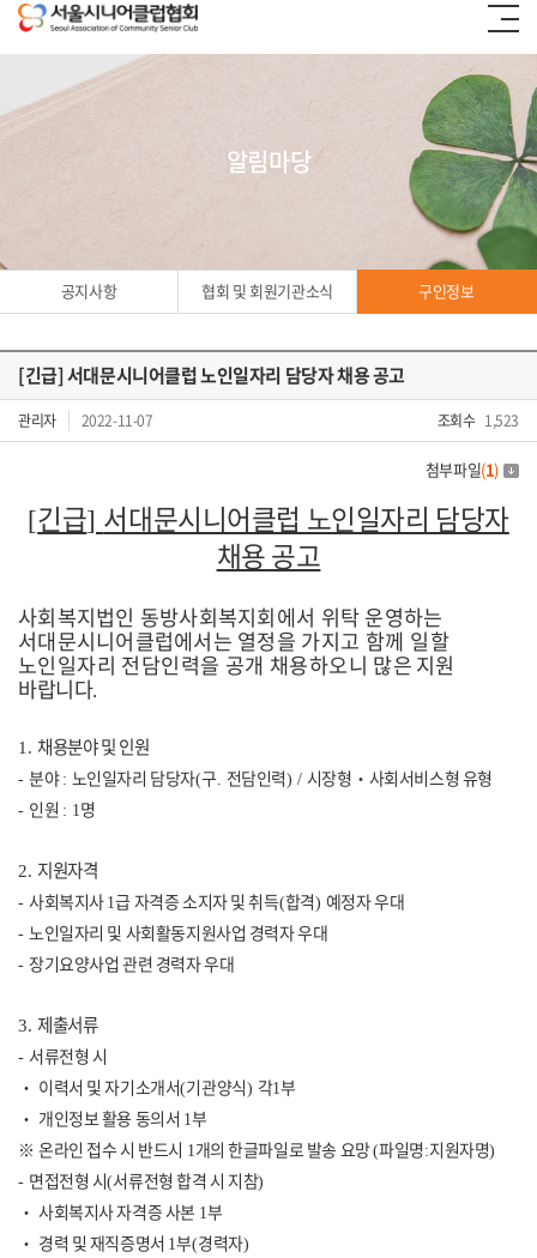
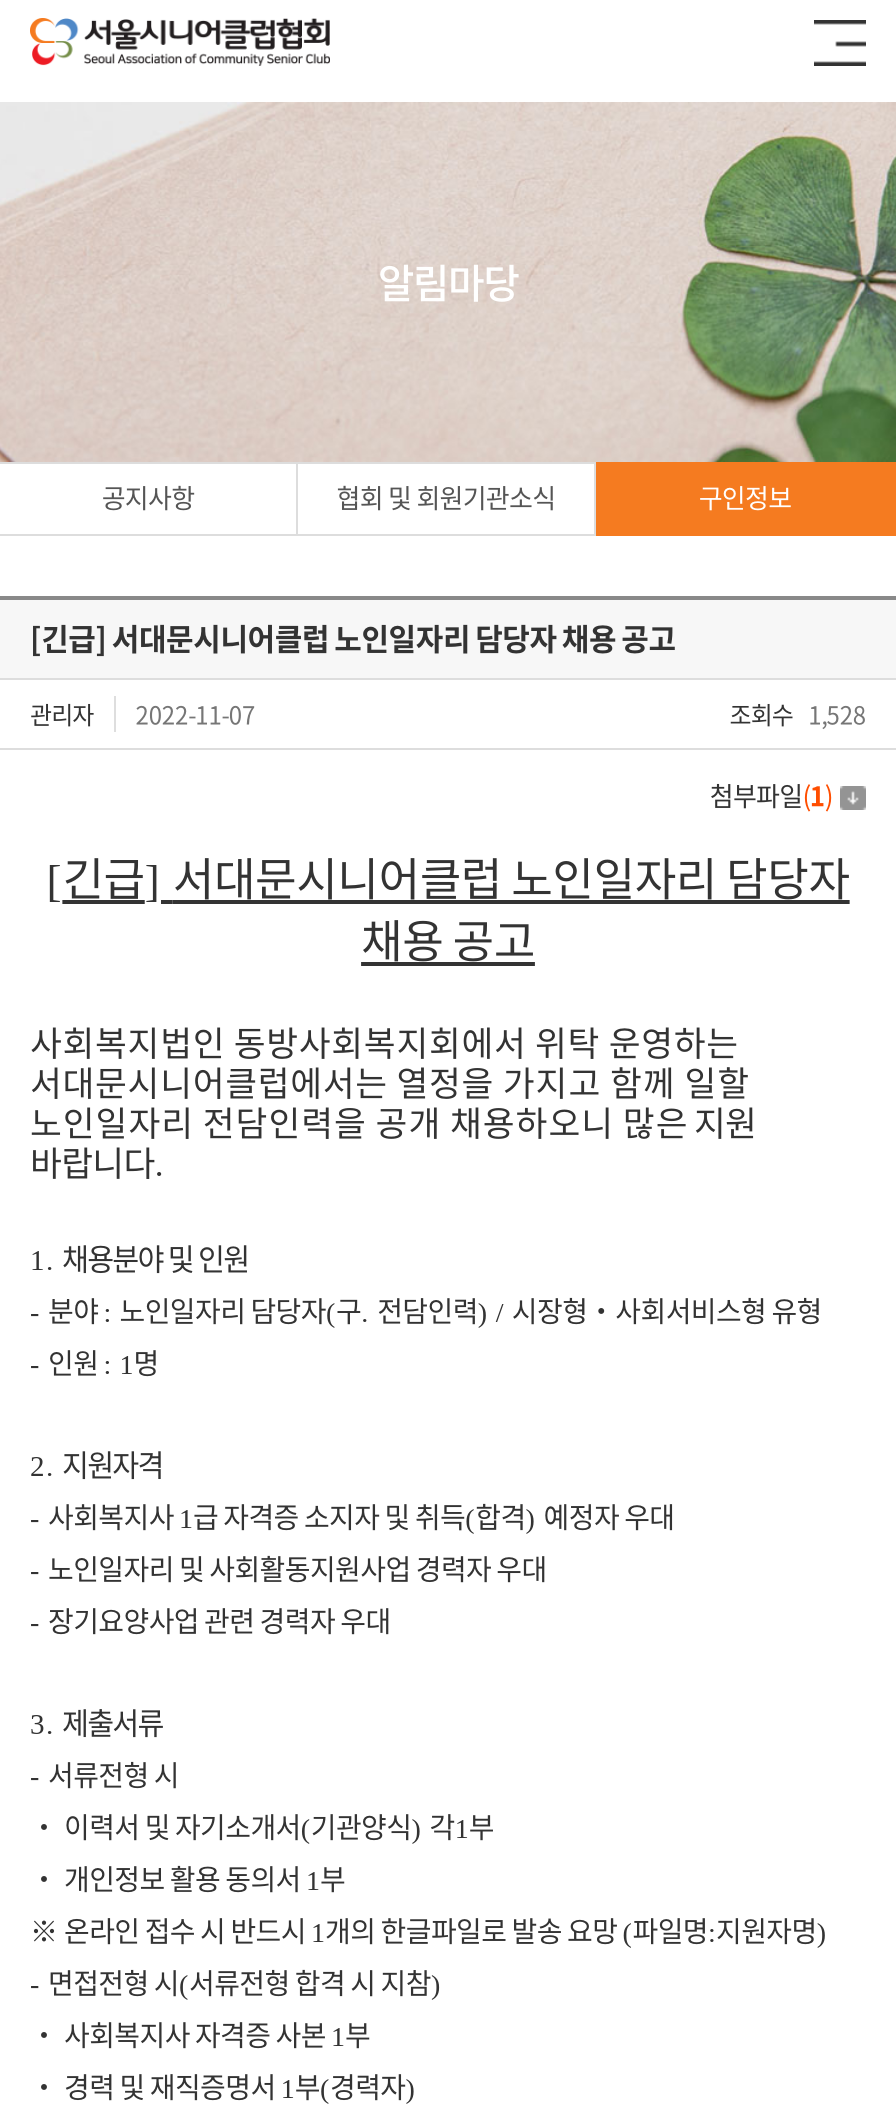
- 조회수 1,523
+ 조회수 1,528
